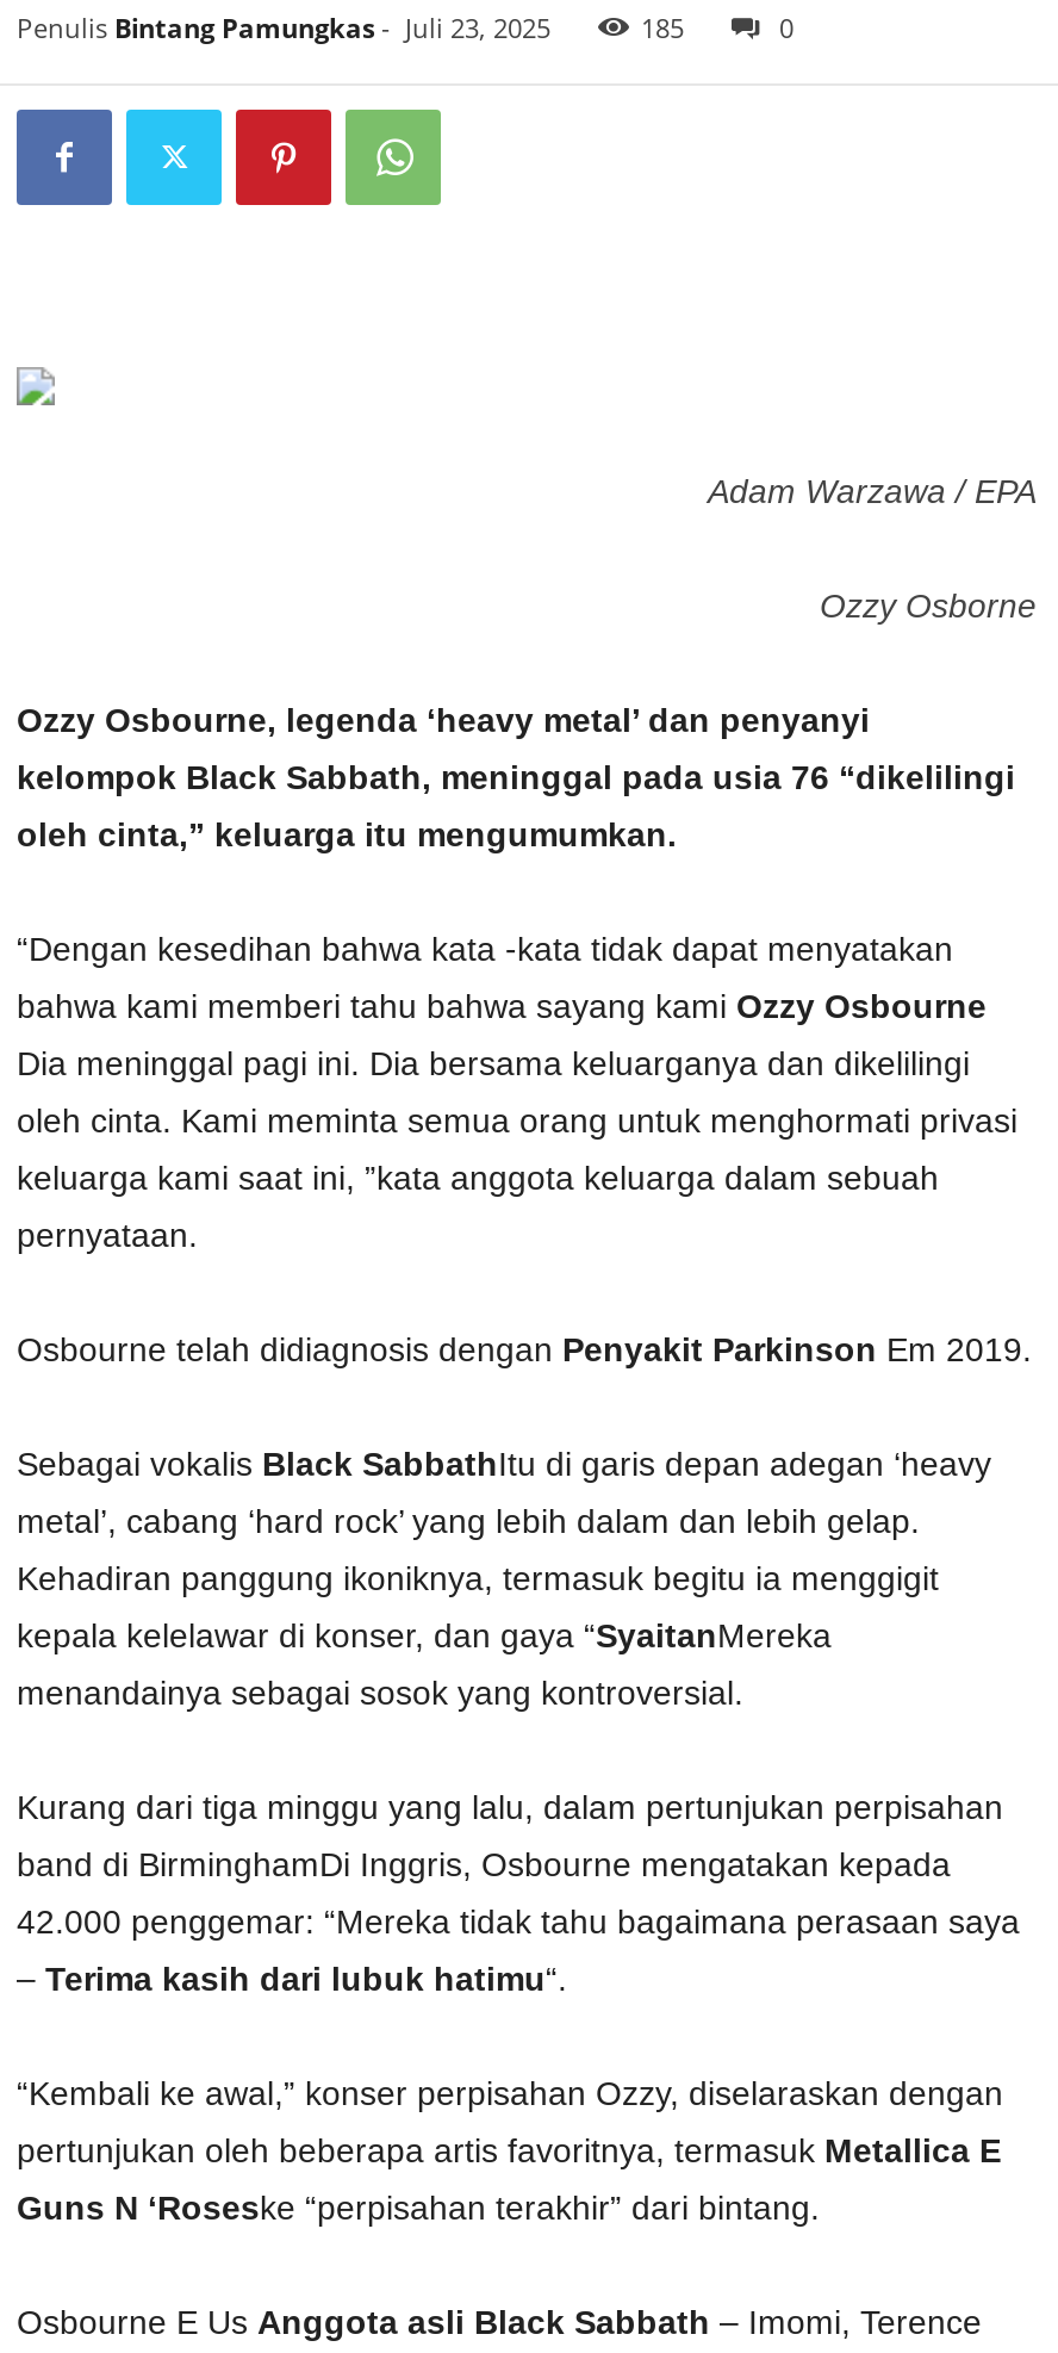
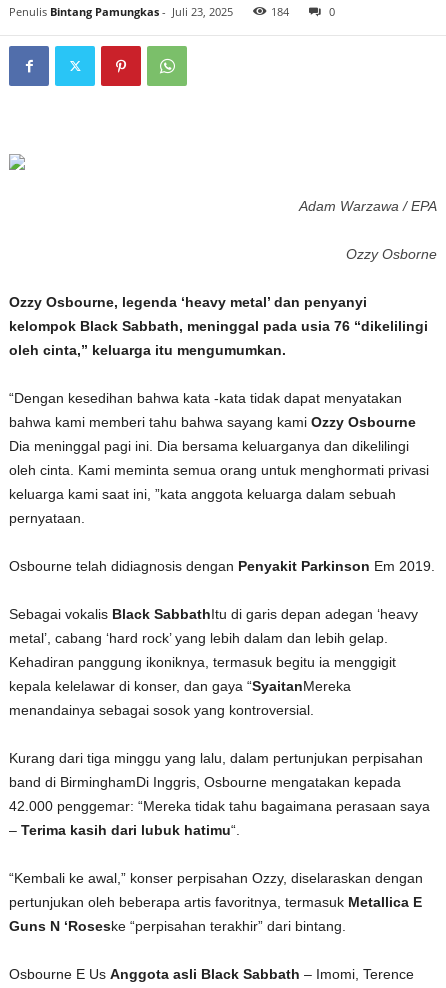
- 185
+ 184
